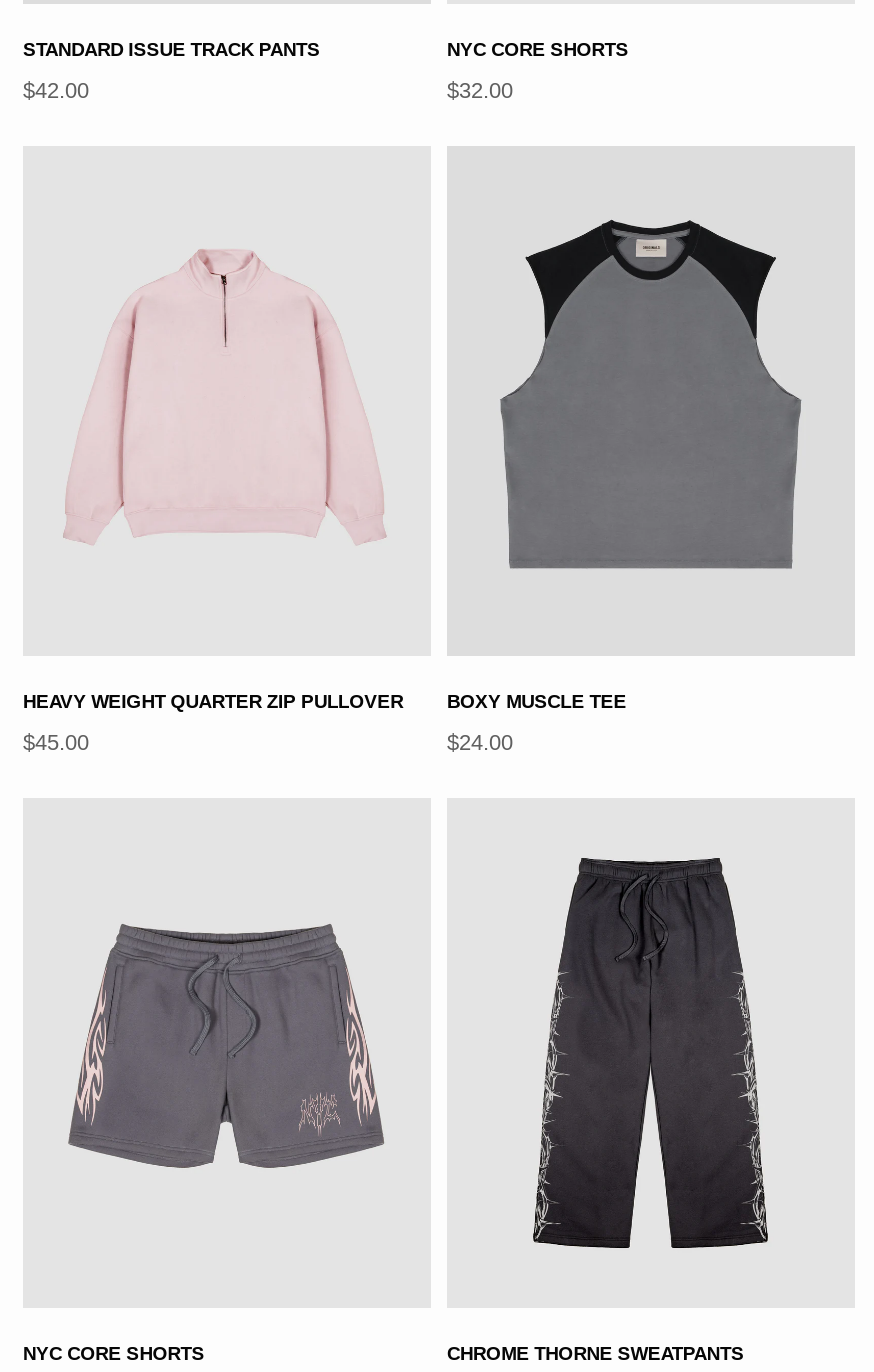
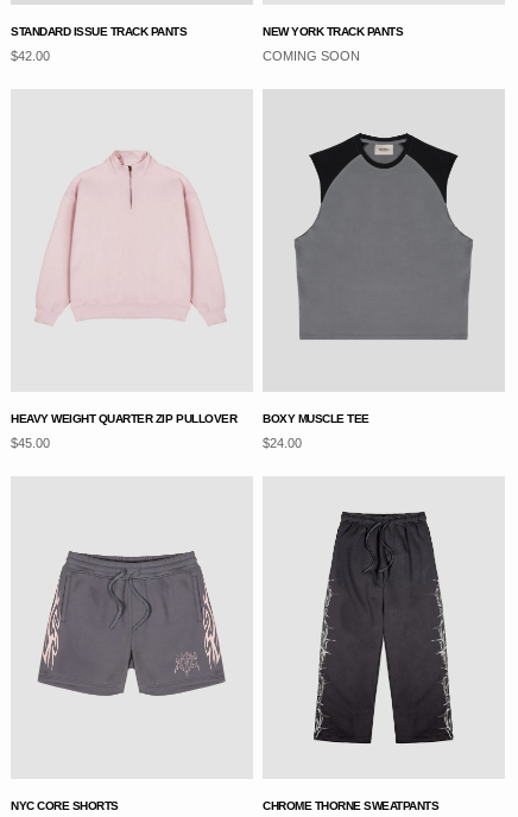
- NYC CORE SHORTS
+ NEW YORK TRACK PANTS

- $32.00
+ COMING SOON
